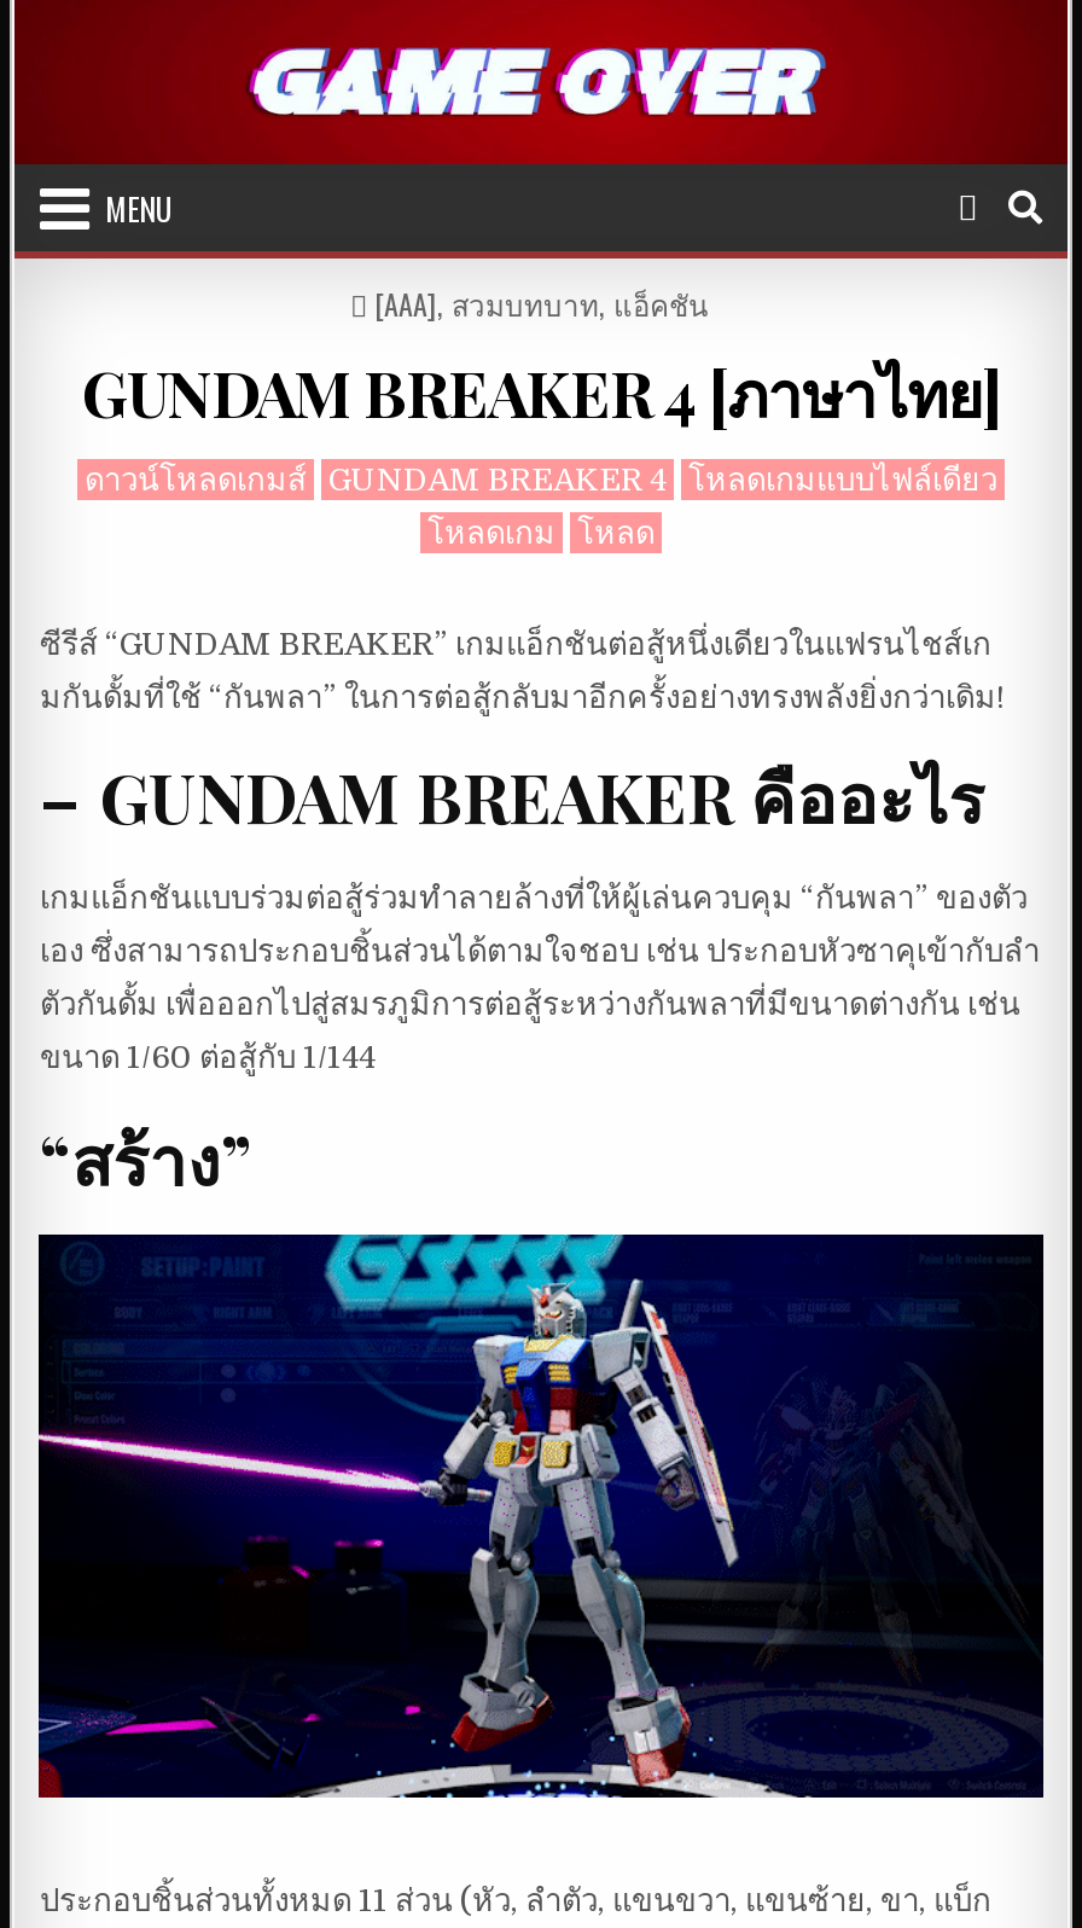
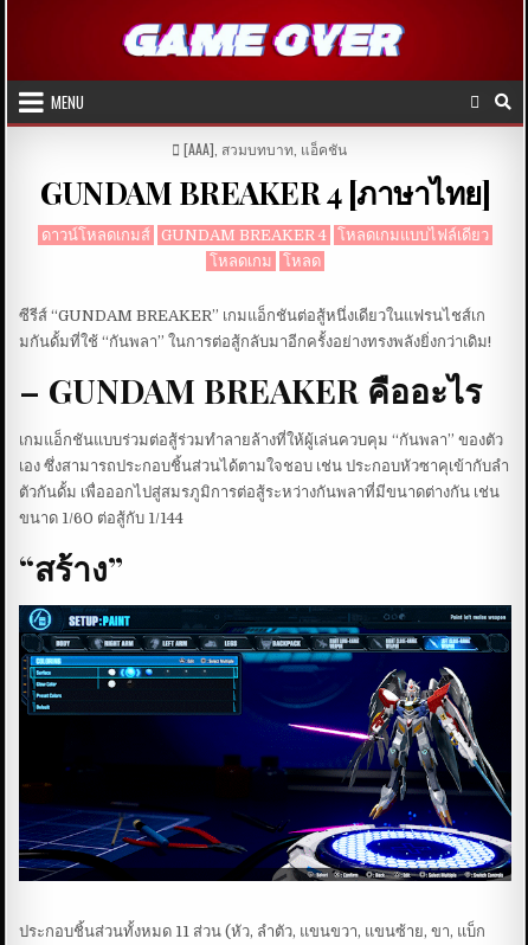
- [image]
+ [image]
